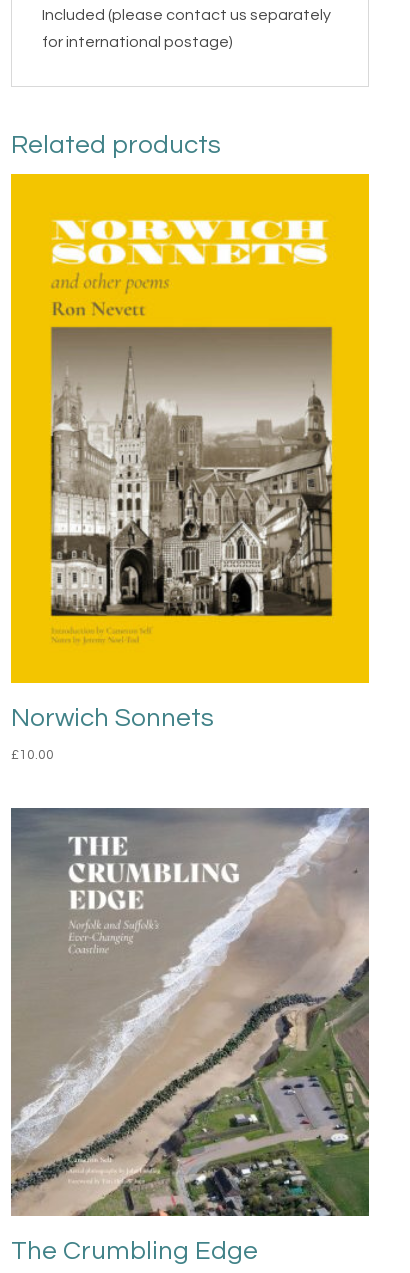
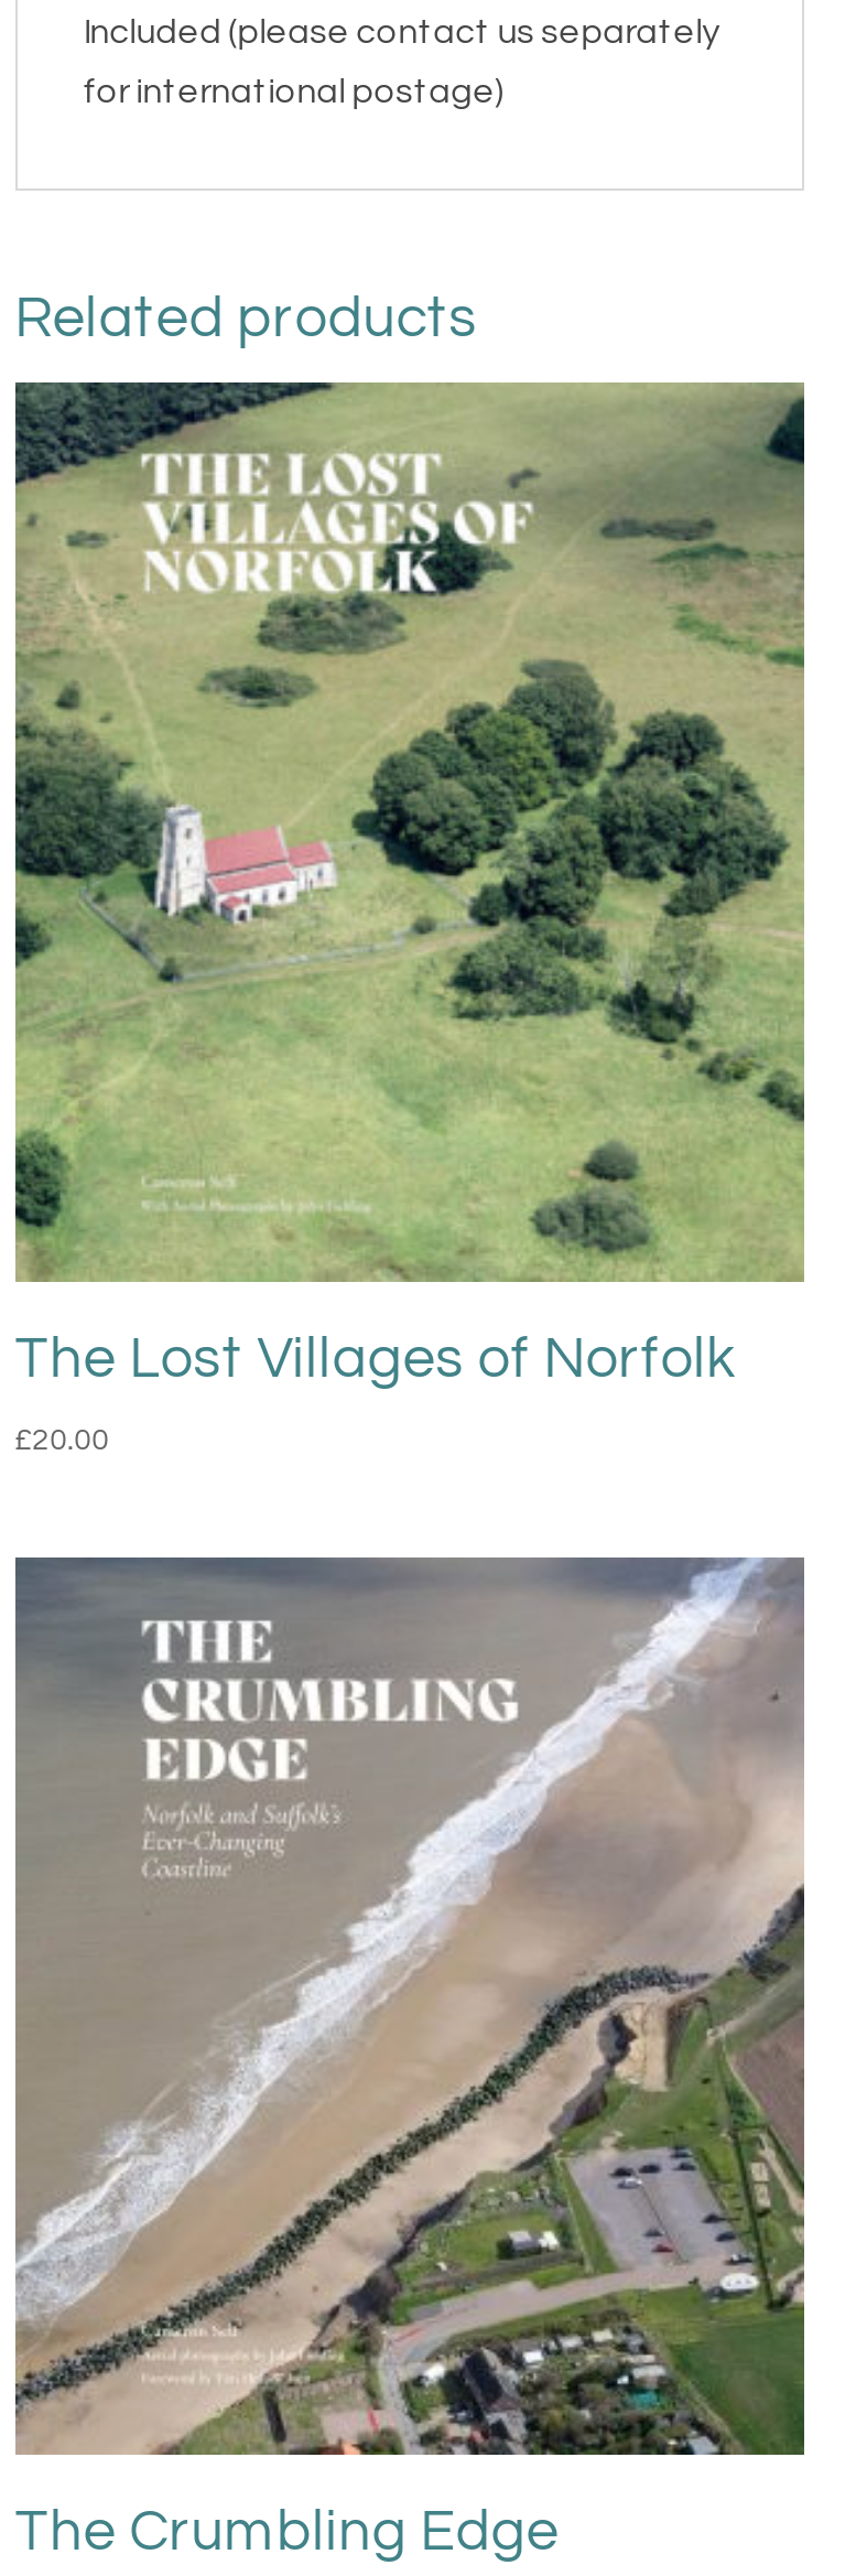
- [image]
- Norwich Sonnets
+ [image]
+ The Lost Villages of Norfolk

- £10.00
+ £20.00
